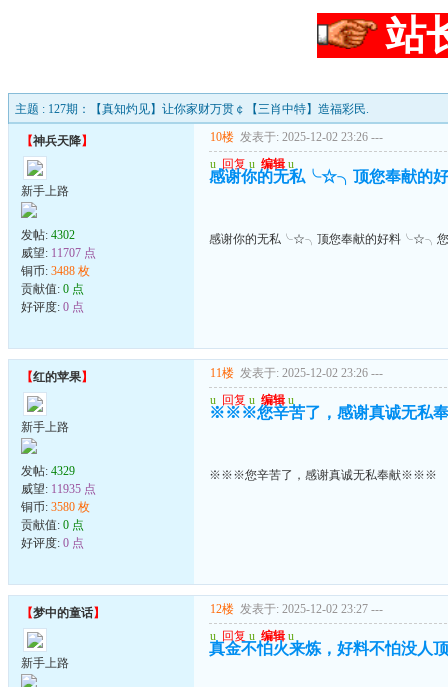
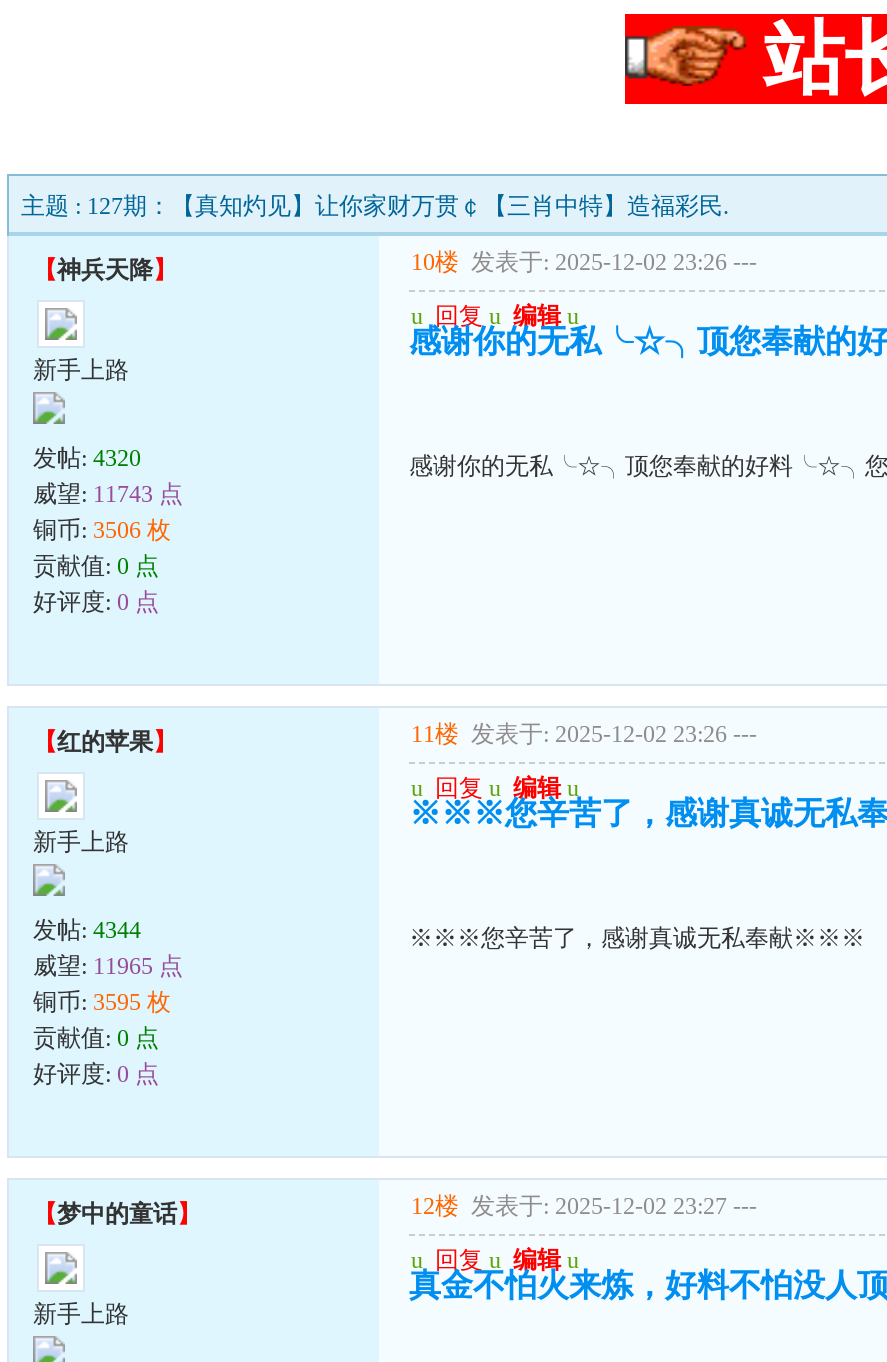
- 发帖: 4302
+ 发帖: 4320

- 威望: 11707 点
+ 威望: 11743 点

- 铜币: 3488 枚
+ 铜币: 3506 枚

- 发帖: 4329
+ 发帖: 4344

- 威望: 11935 点
+ 威望: 11965 点

- 铜币: 3580 枚
+ 铜币: 3595 枚
